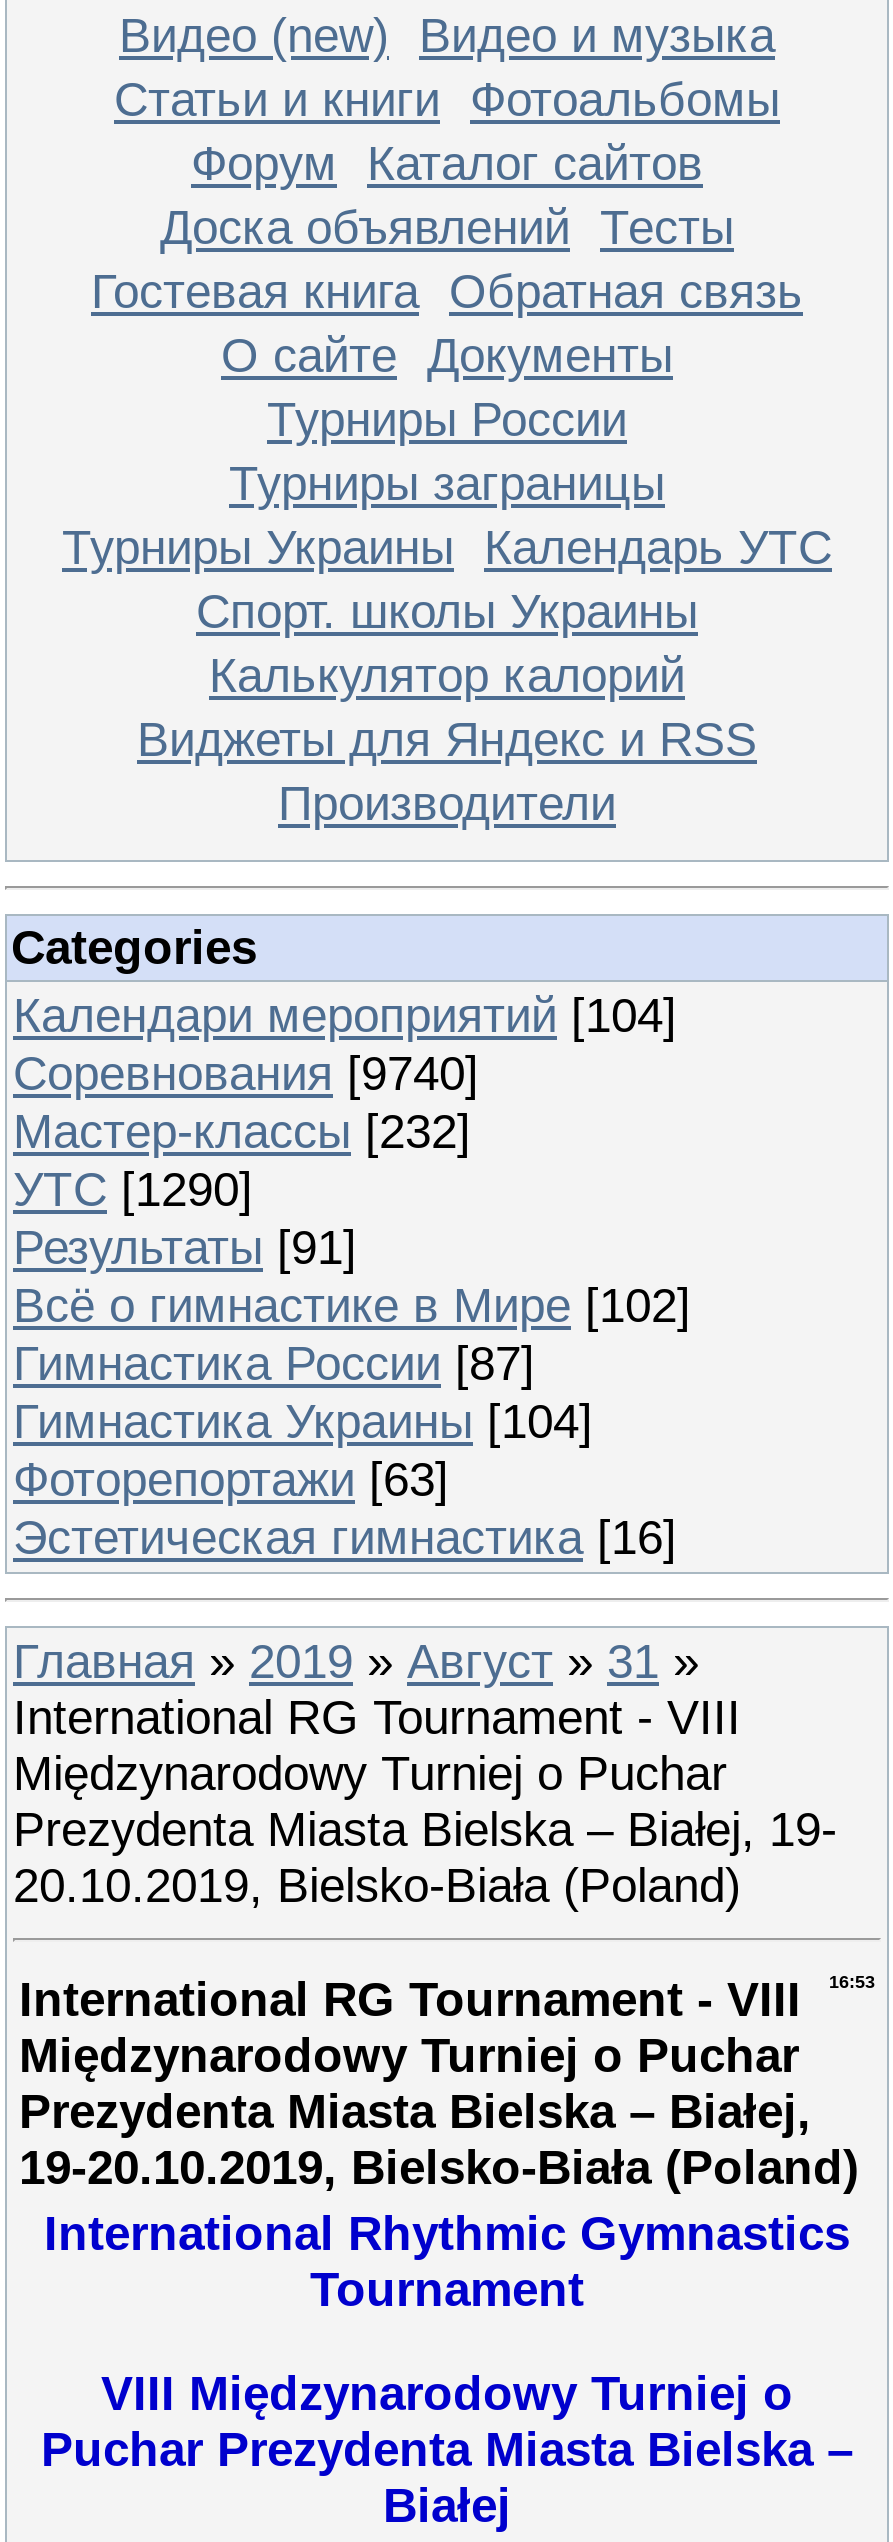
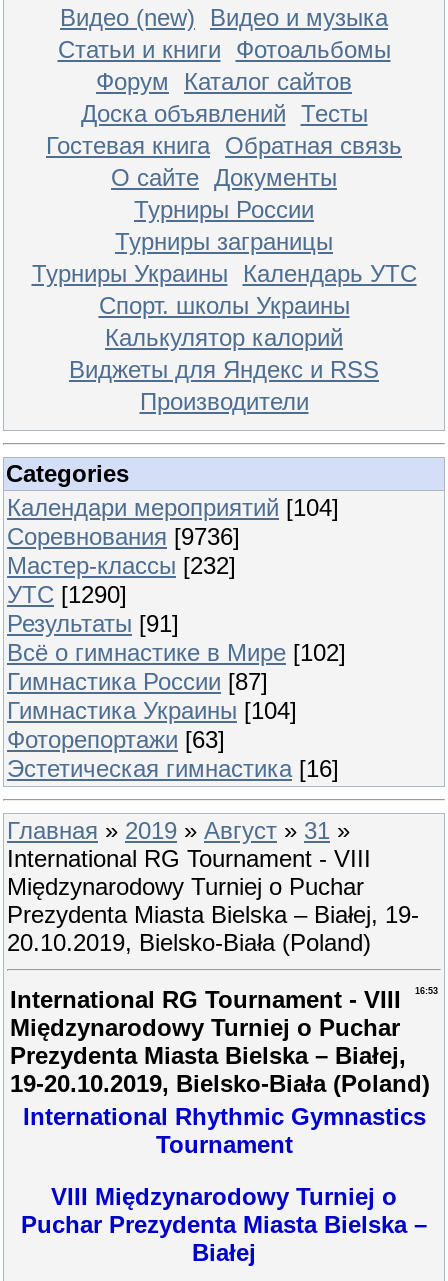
- Соревнования [9740]
+ Соревнования [9736]
